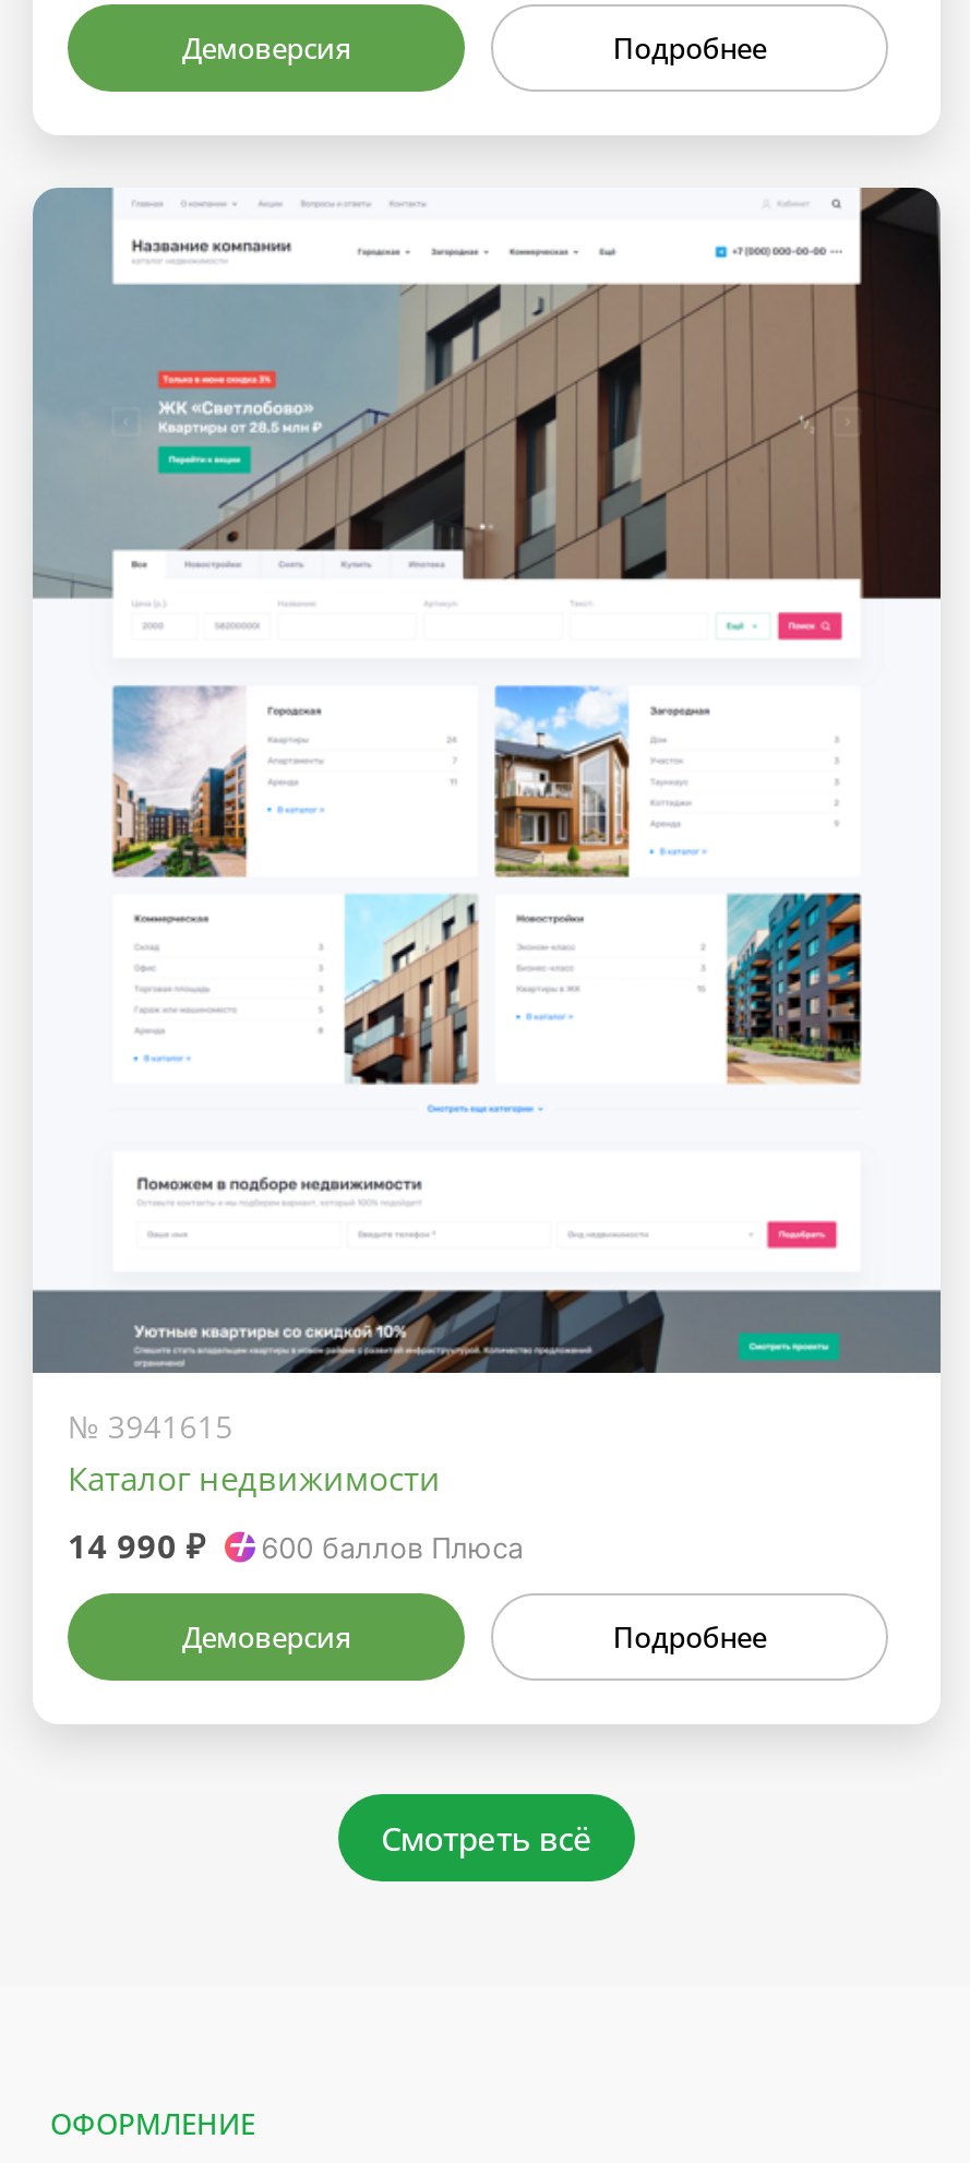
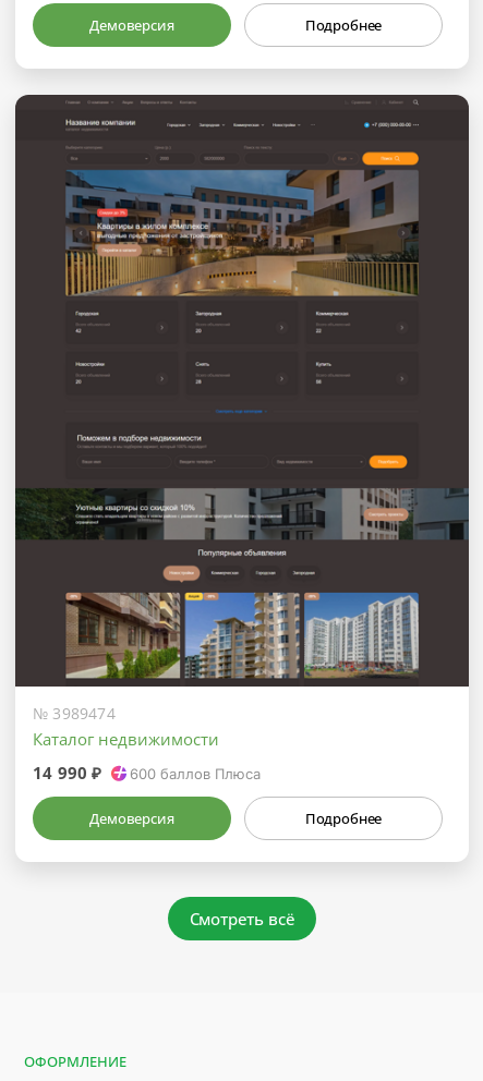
- [image]
- № 3941615
+ [image]
+ № 3989474
